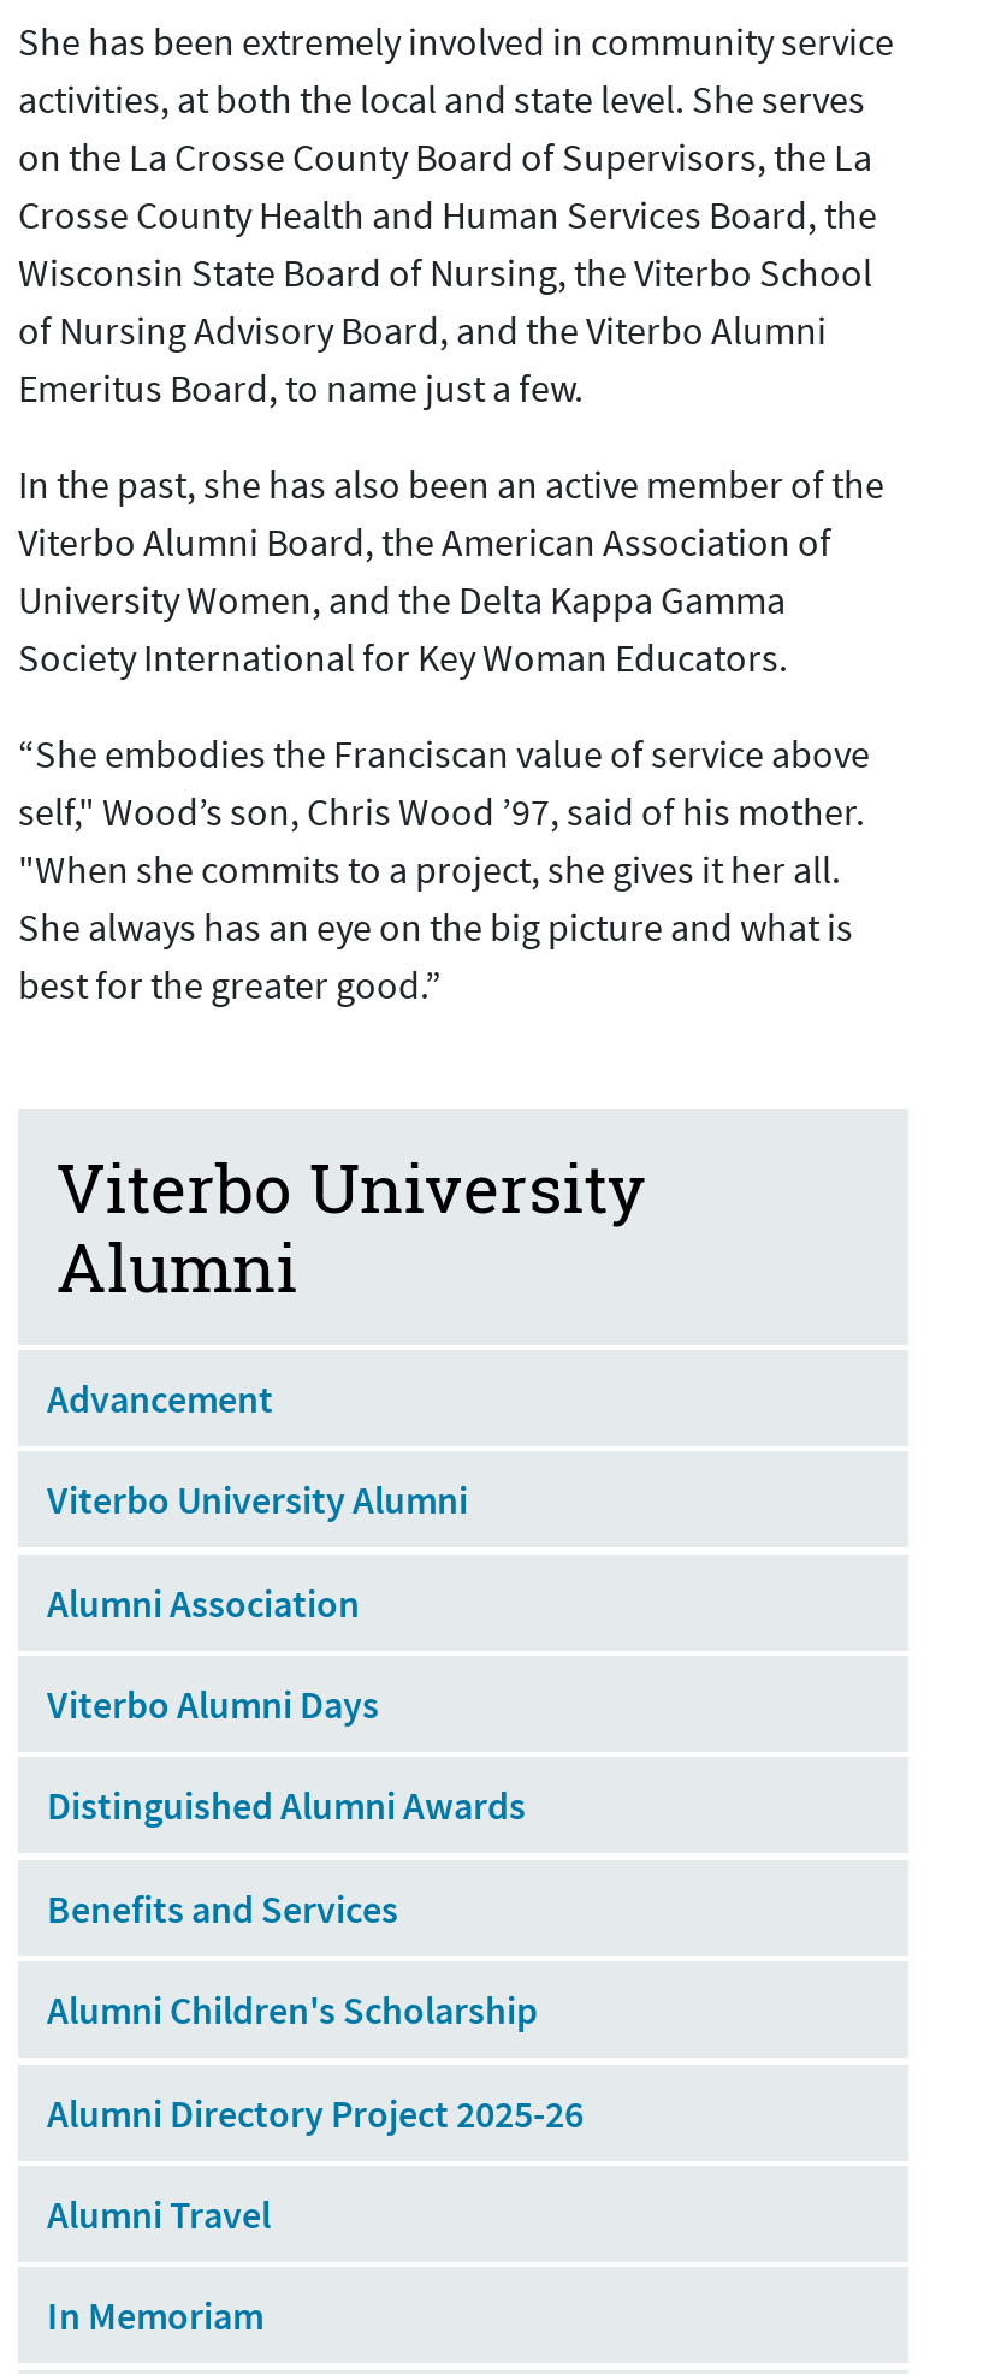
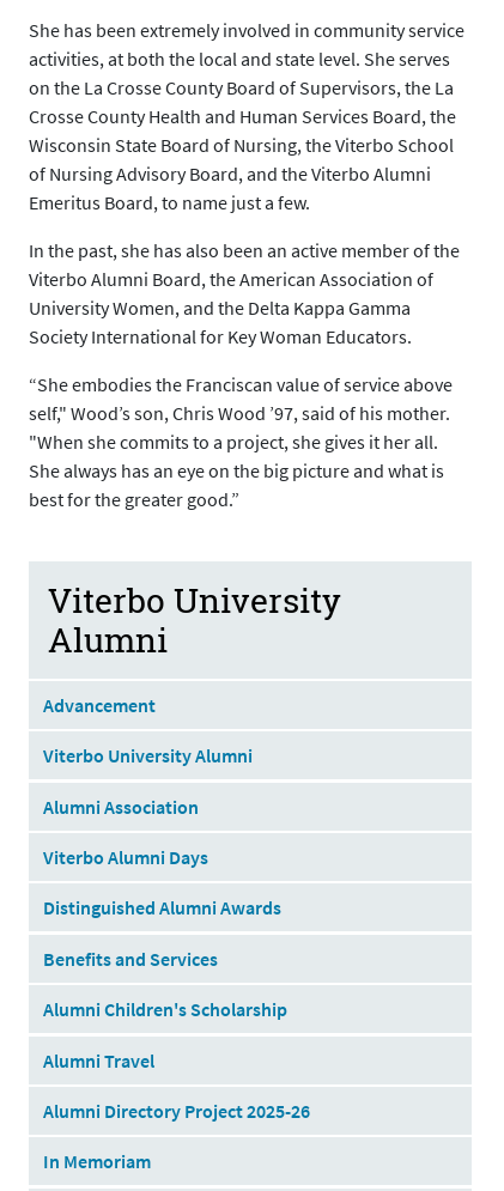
moved down: Alumni Directory Project 2025-26

moved up: Alumni Travel
